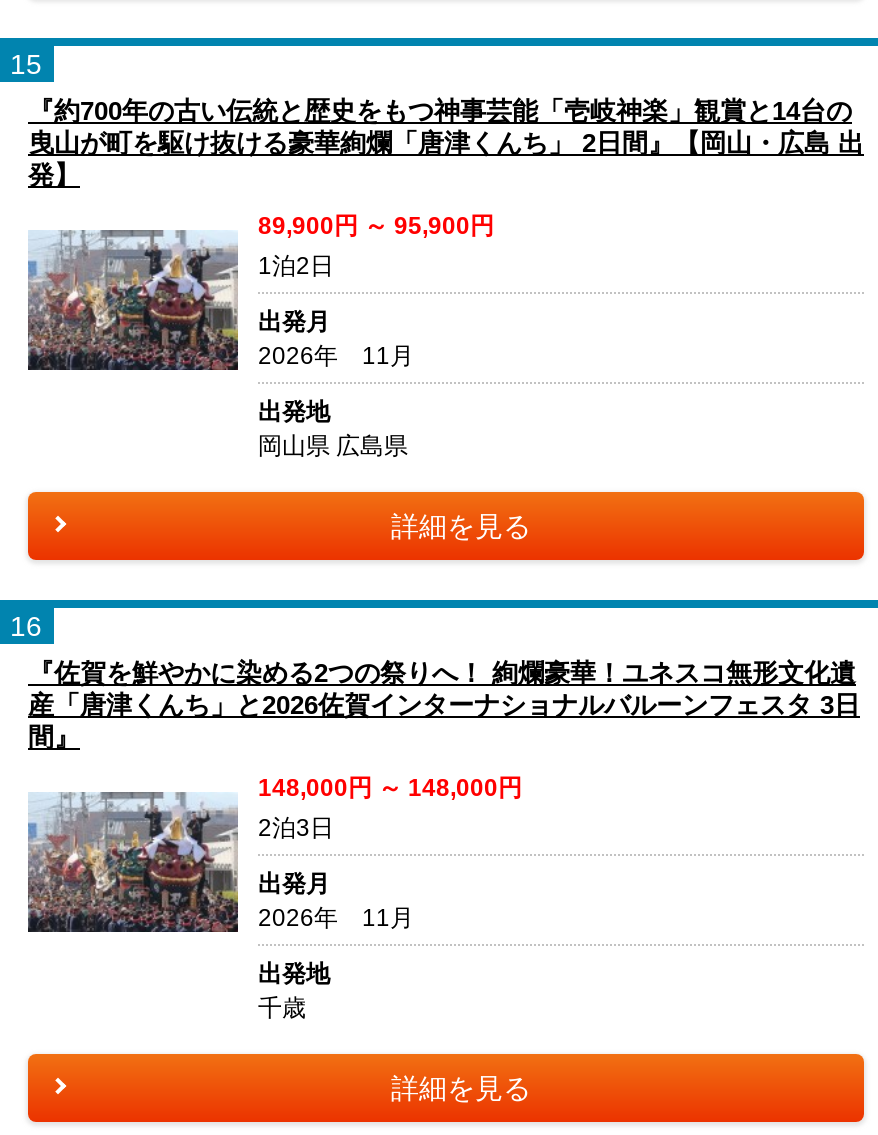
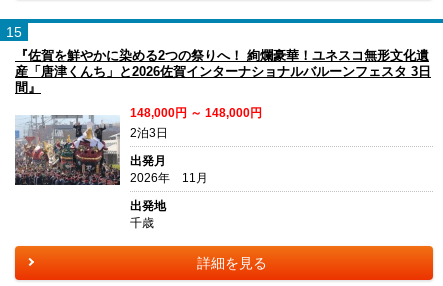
- 『約700年の古い伝統と歴史をもつ神事芸能「壱岐神楽」観賞と14台の
- 曳山が町を駆け抜ける豪華絢爛「唐津くんち」 2日間』【岡山・広島 出
- 発】
- 89,900円 ～ 95,900円
- 1泊2日
- 出発月
- 2026年 11月
- 出発地
- 岡山県 広島県
- 詳細を見る
- 16
